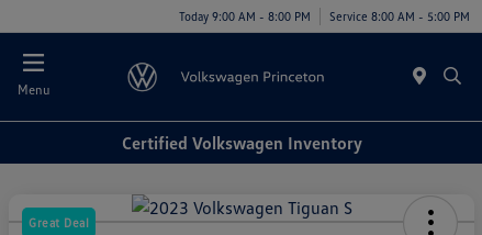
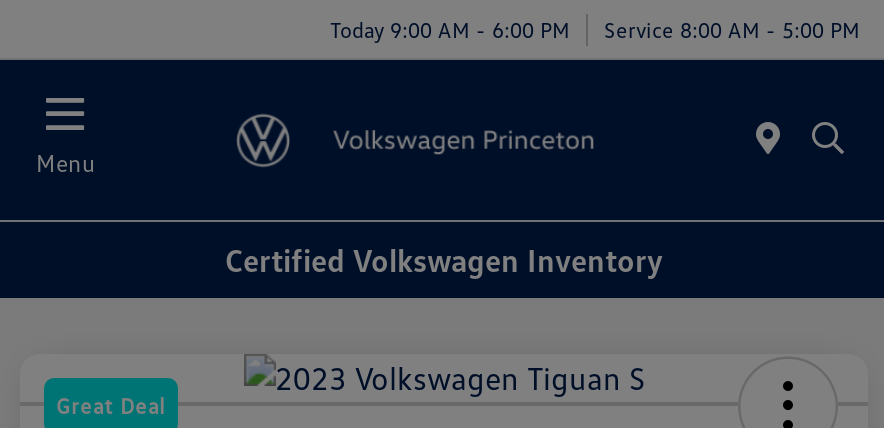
- Today 9:00 AM - 8:00 PM Service 8:00 AM - 5:00 PM
+ Today 9:00 AM - 6:00 PM Service 8:00 AM - 5:00 PM
